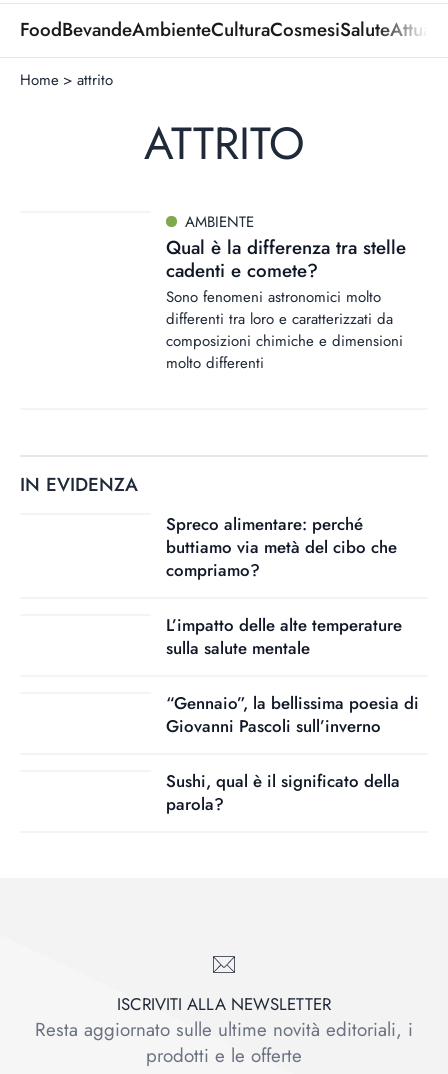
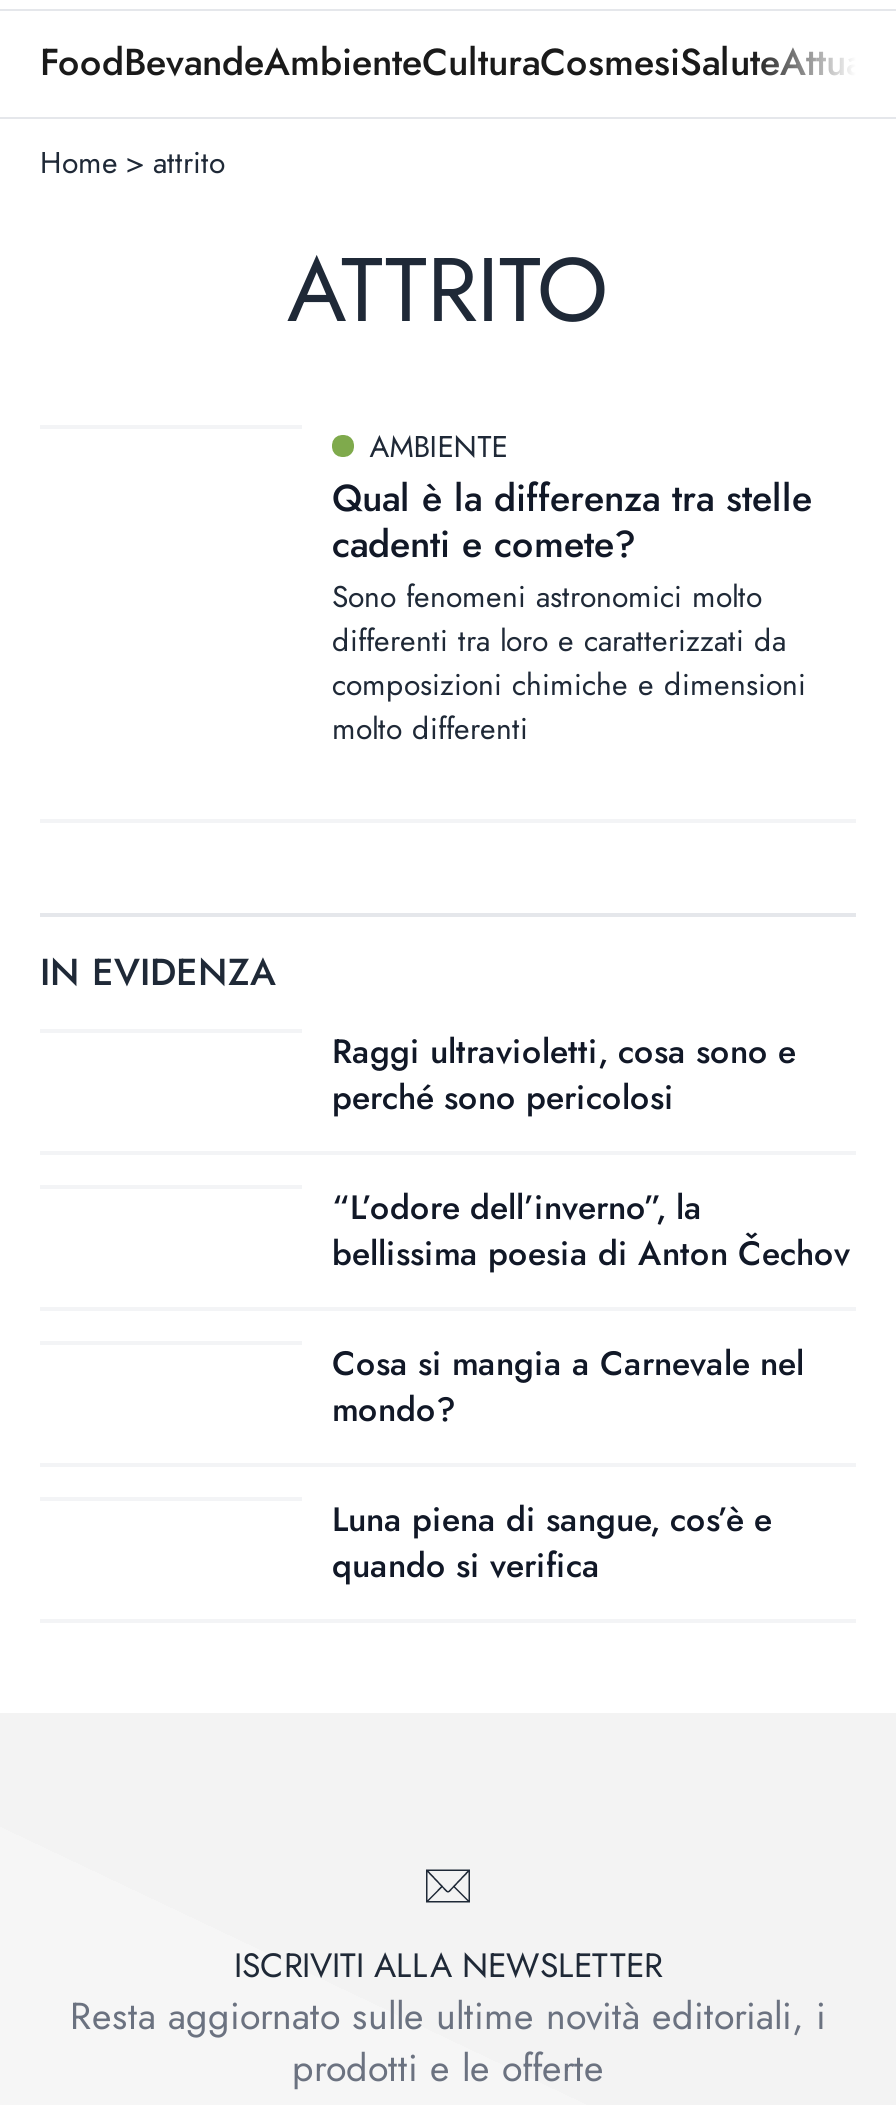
- Spreco alimentare: perché
- buttiamo via metà del cibo che
- compriamo?
+ Raggi ultravioletti, cosa sono e
+ perché sono pericolosi

- L’impatto delle alte temperature
- sulla salute mentale
+ “L’odore dell’inverno”, la
+ bellissima poesia di Anton Čechov

- “Gennaio”, la bellissima poesia di
- Giovanni Pascoli sull’inverno
+ Cosa si mangia a Carnevale nel
+ mondo?

- Sushi, qual è il significato della
- parola?
+ Luna piena di sangue, cos’è e
+ quando si verifica
